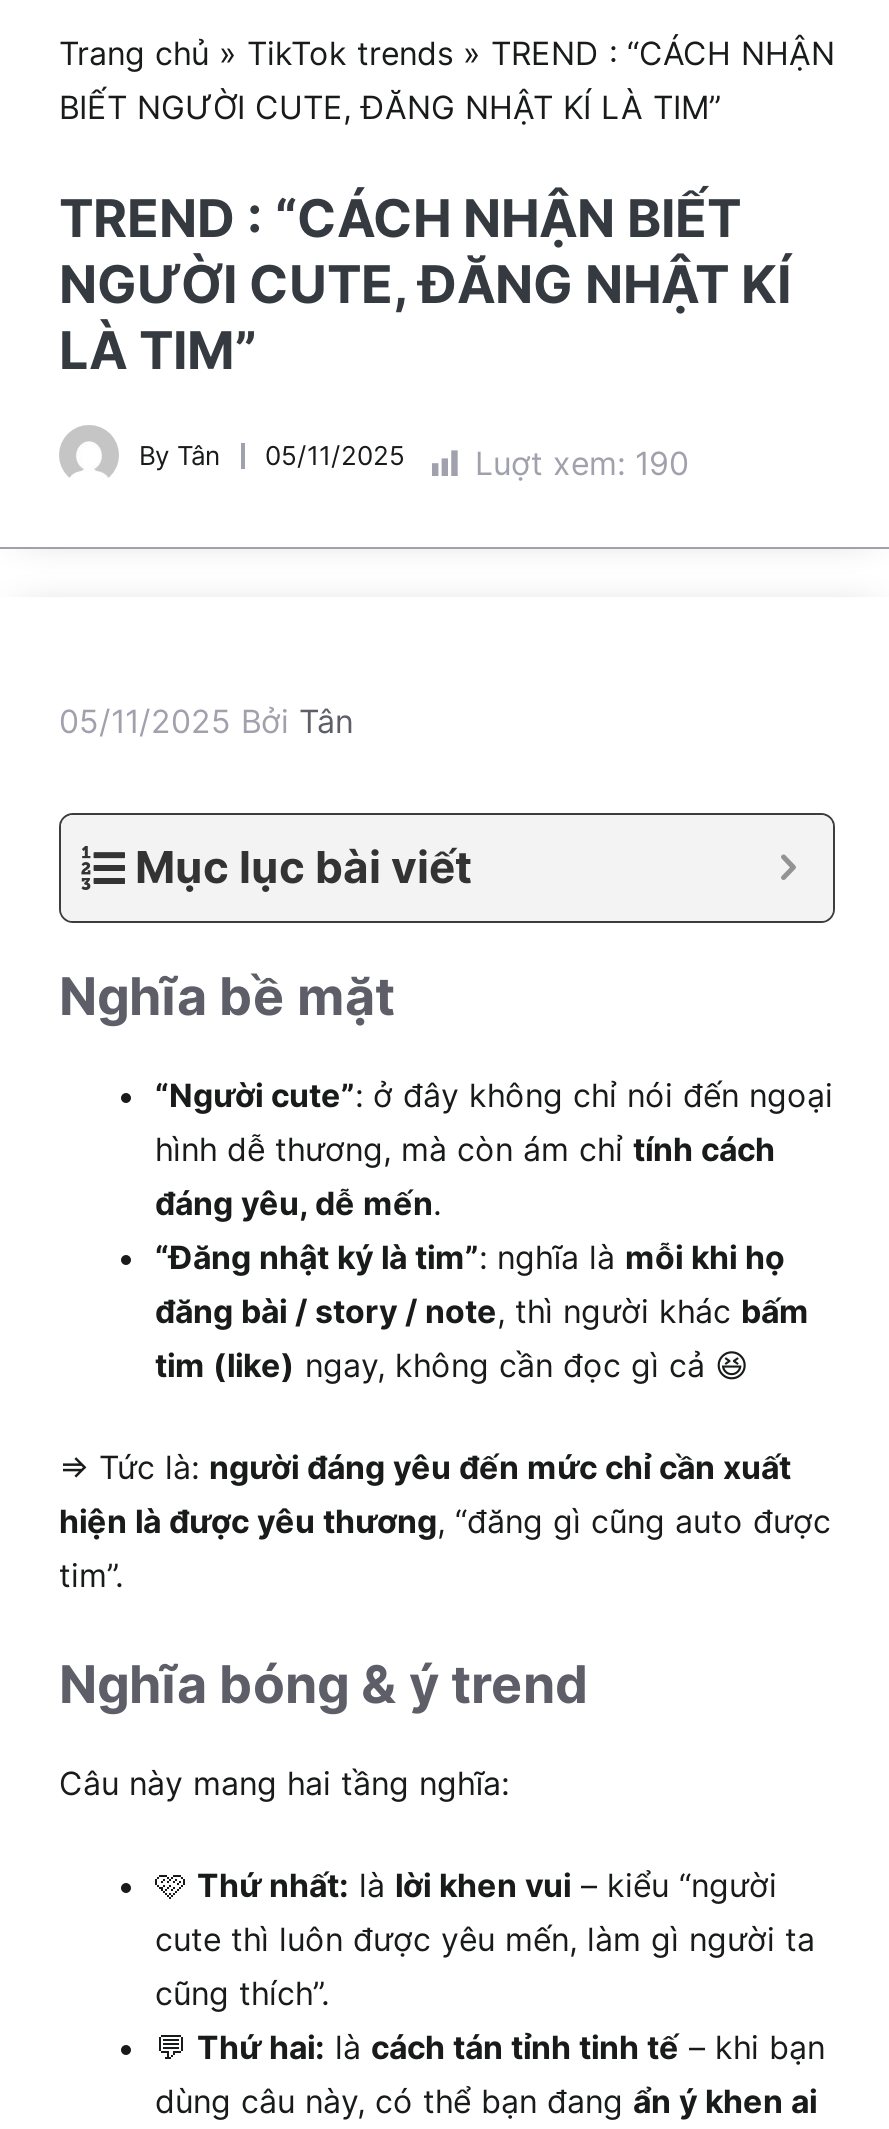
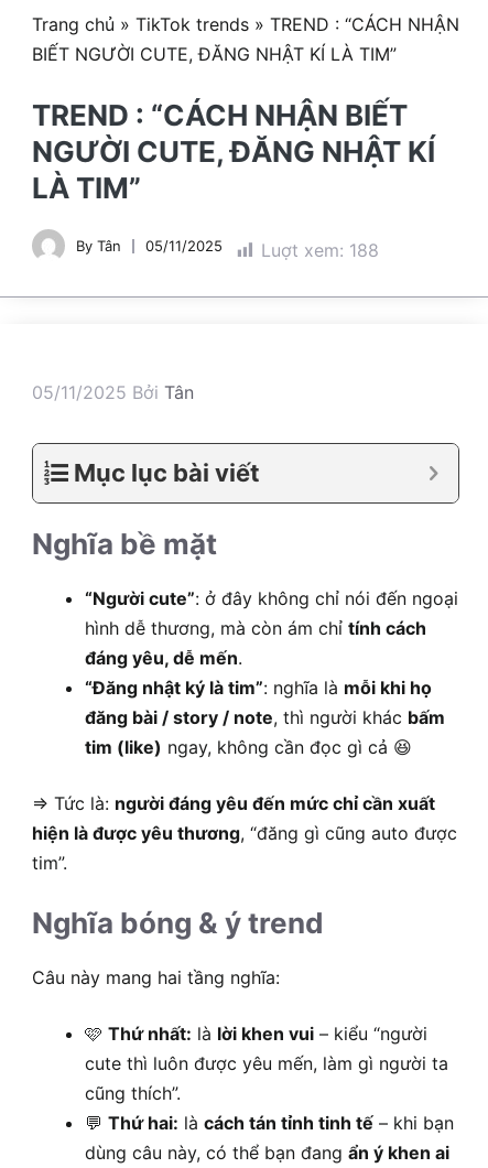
- Luợt xem: 190
+ Luợt xem: 188
